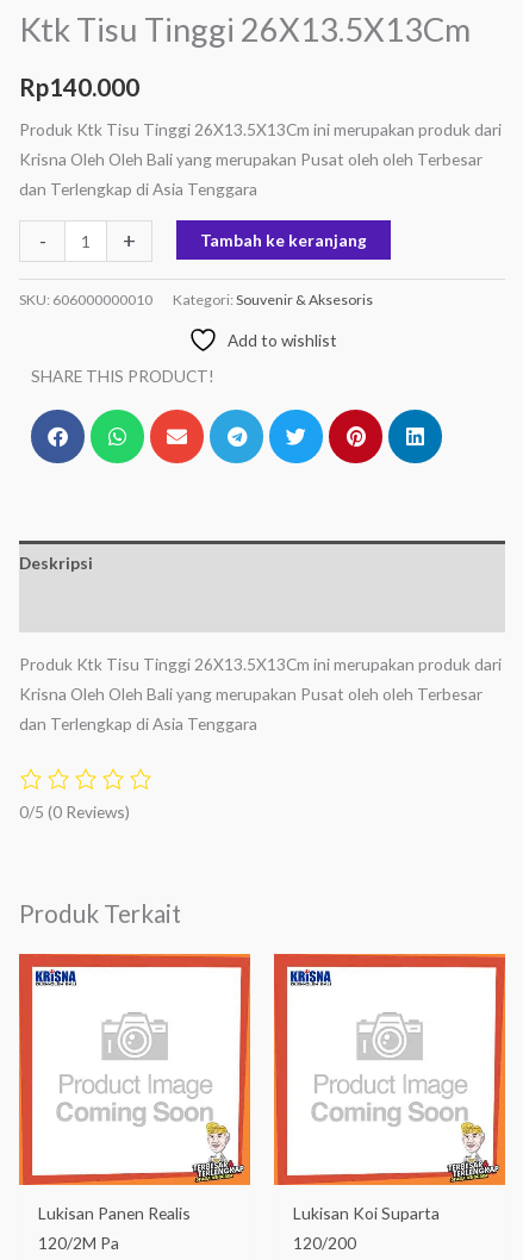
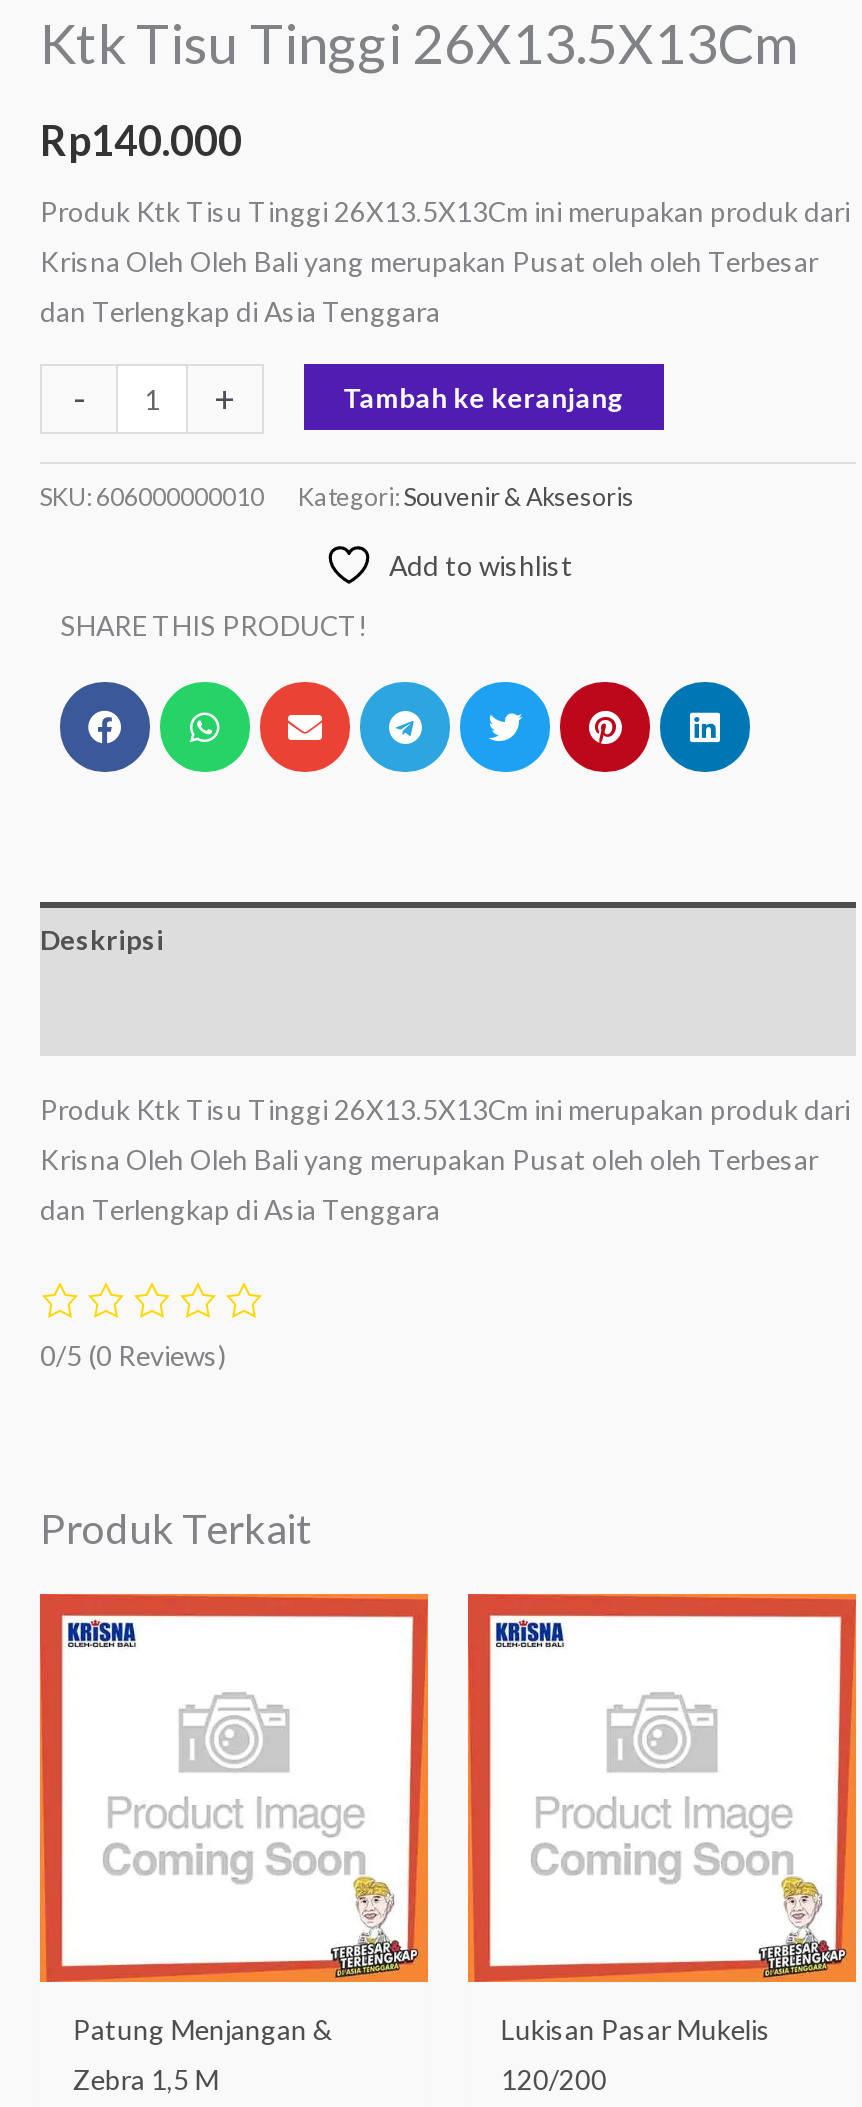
- Lukisan Panen Realis
+ Patung Menjangan &

- Lukisan Koi Suparta
+ Lukisan Pasar Mukelis

- 120/2M Pa
+ Zebra 1,5 M
